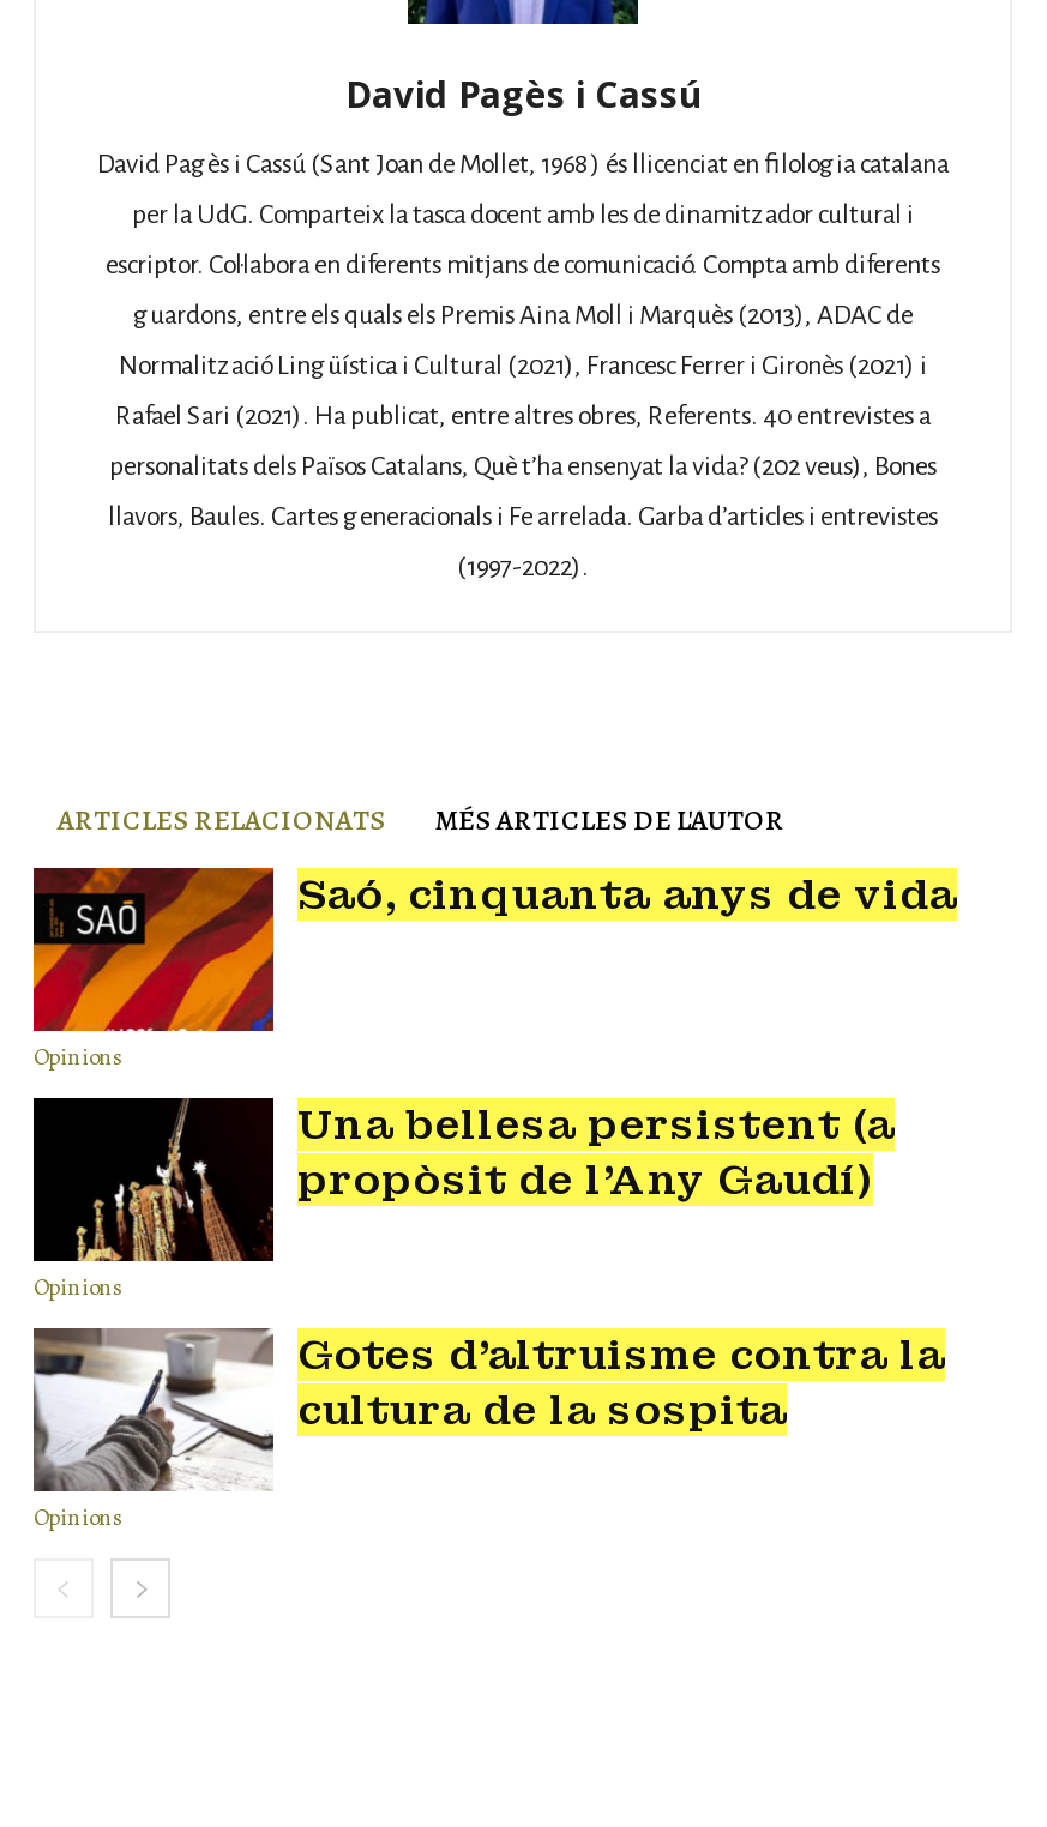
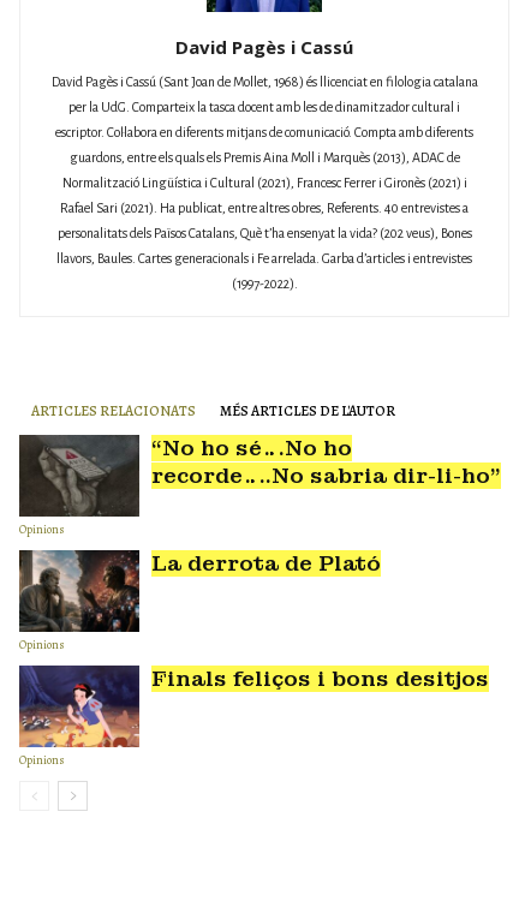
- [image]
- Saó, cinquanta anys de vida
+ [image]
+ “No ho sé….No ho
+ recorde…..No sabria dir-li-ho”

- [image]
- Una bellesa persistent (a
- propòsit de l’Any Gaudí)
+ [image]
+ La derrota de Plató

- [image]
- Gotes d’altruisme contra la
- cultura de la sospita
+ [image]
+ Finals feliços i bons desitjos
